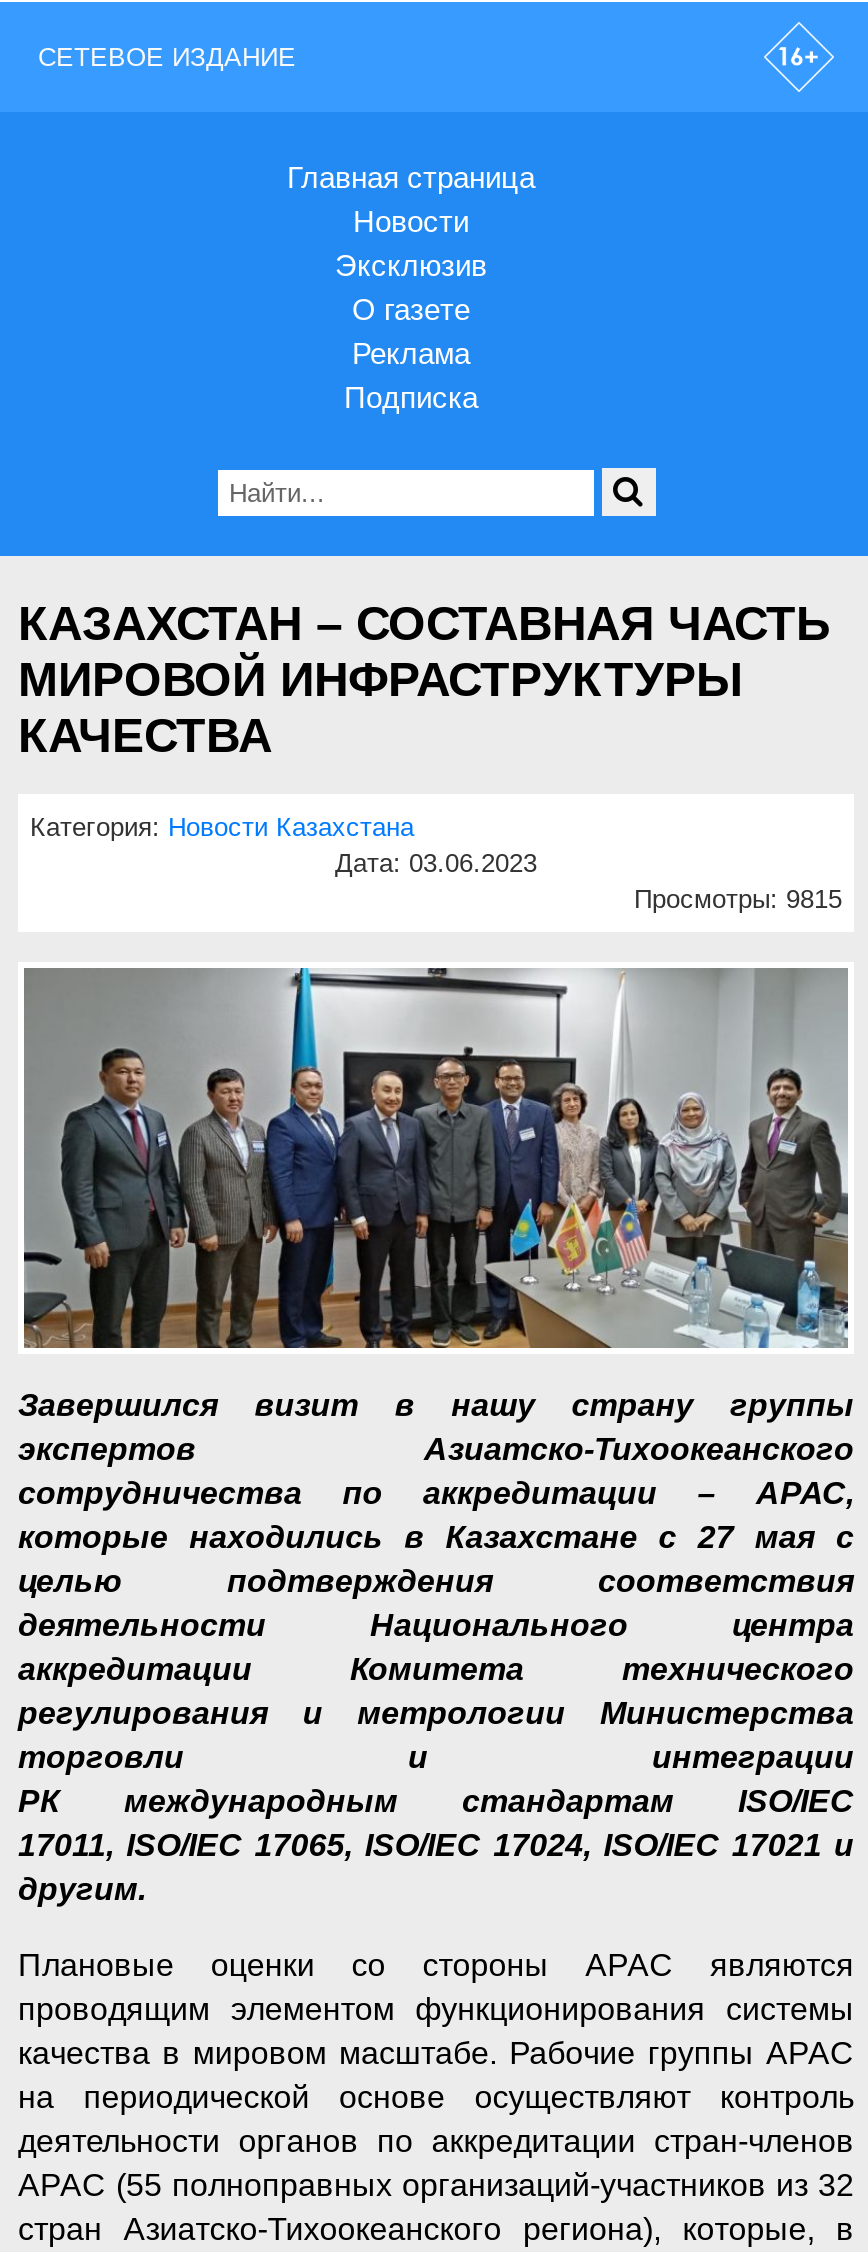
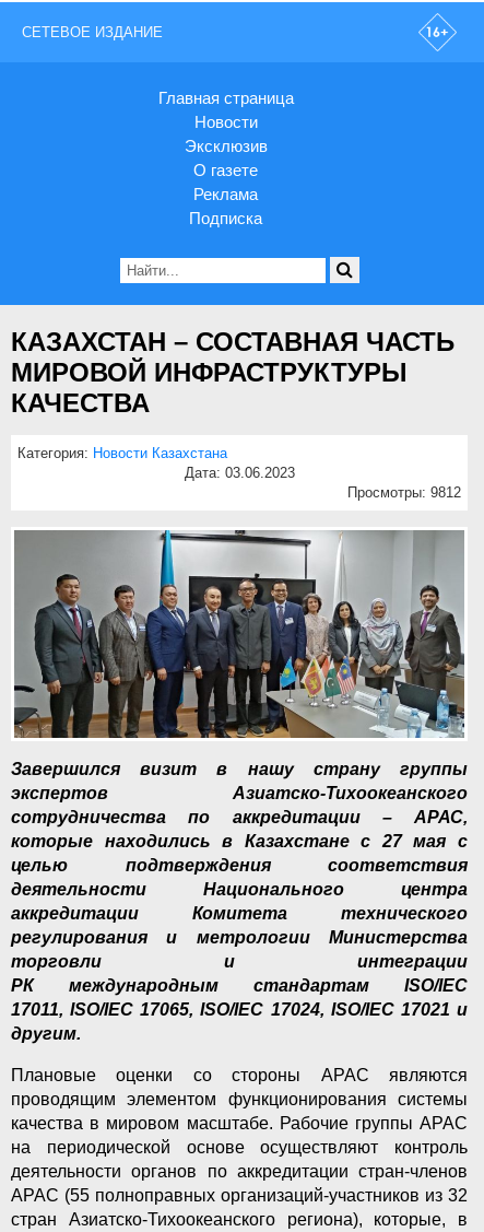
- Просмотры: 9815
+ Просмотры: 9812
